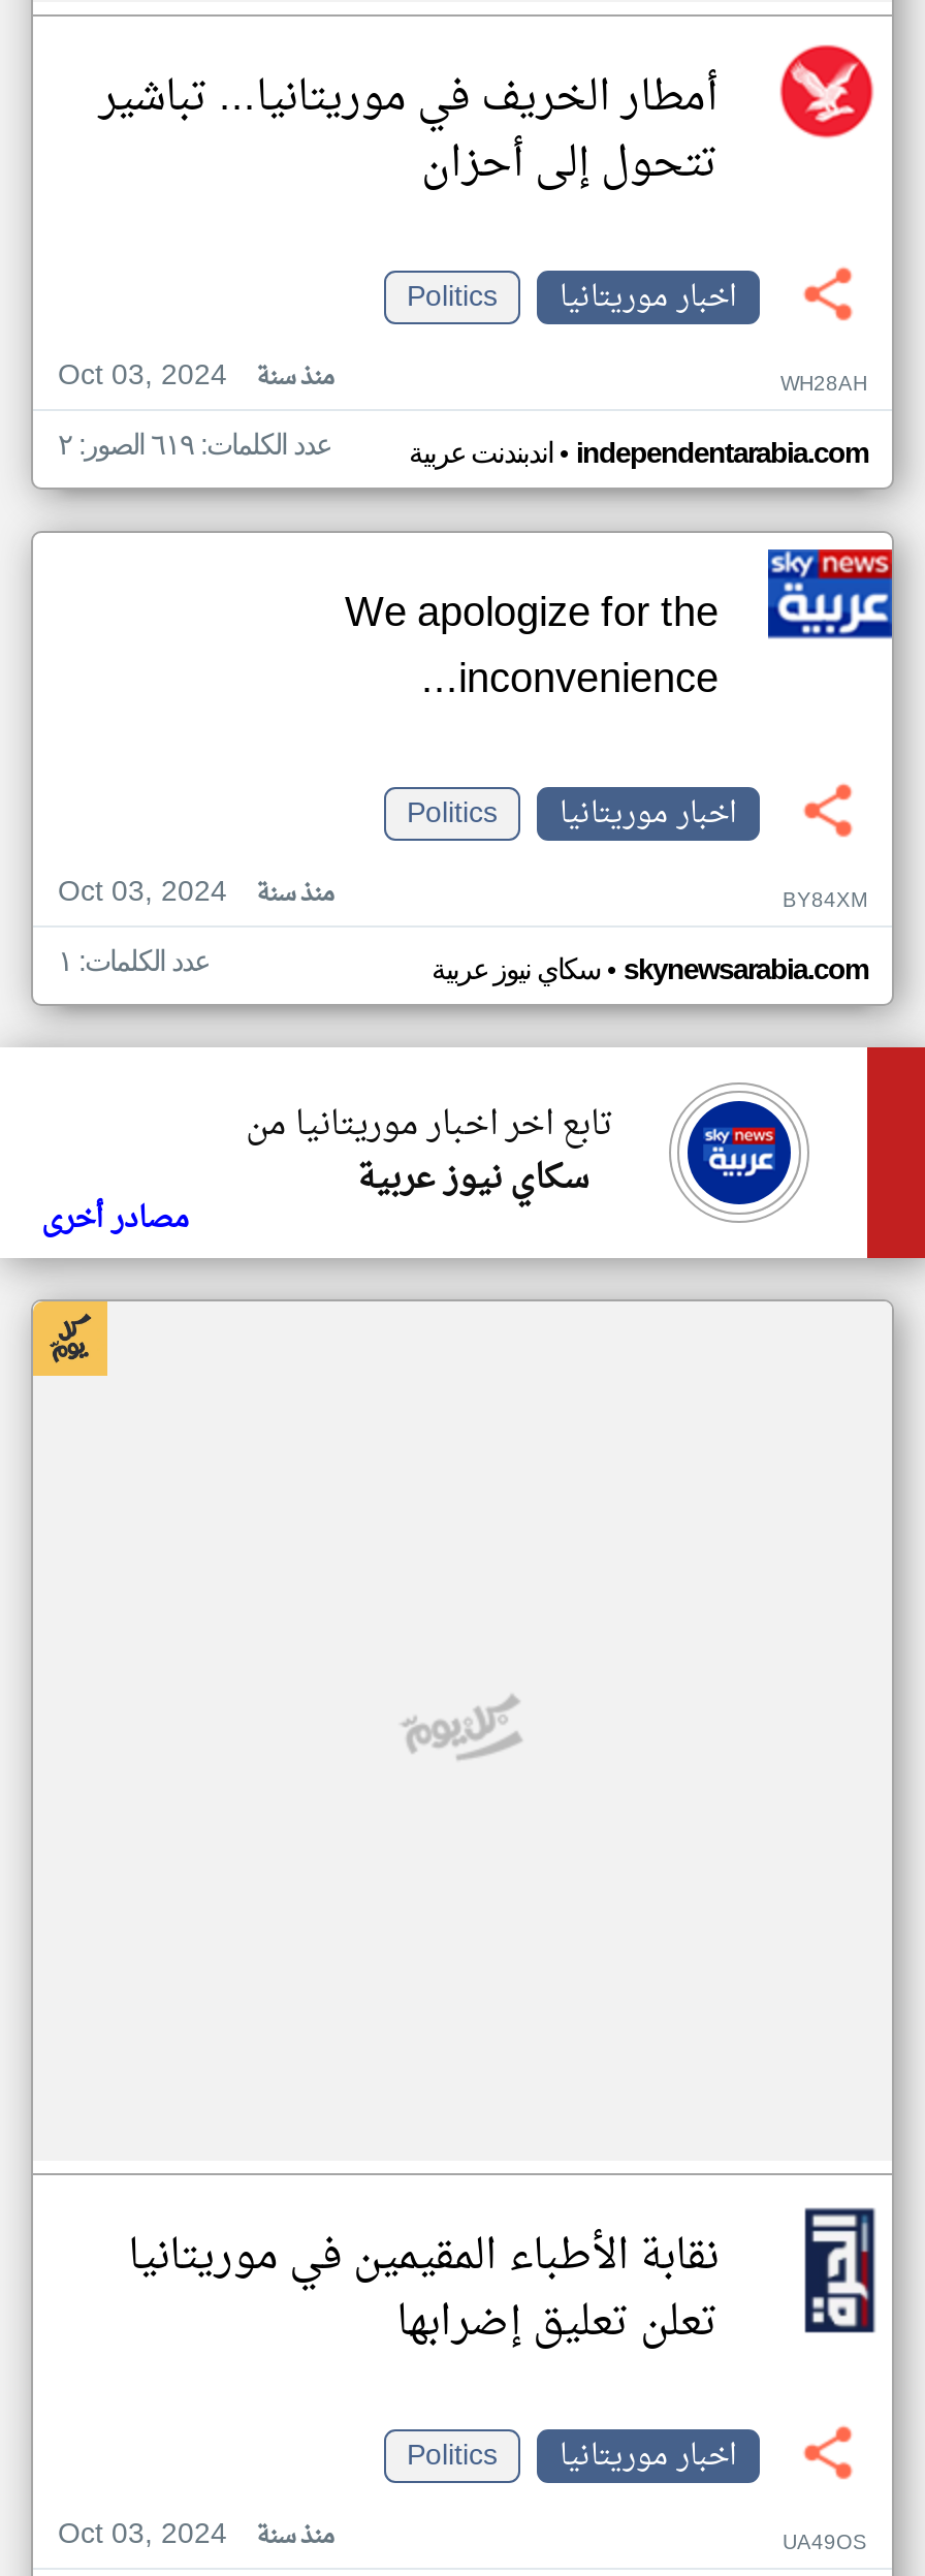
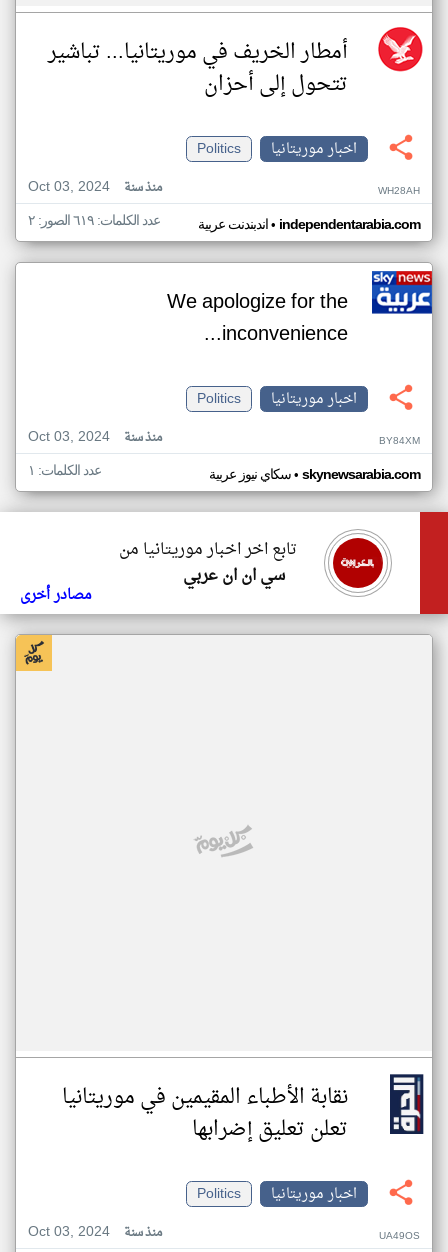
- [image]
+ [image]

- سكاي نيوز عربية
+ سي ان ان عربي
